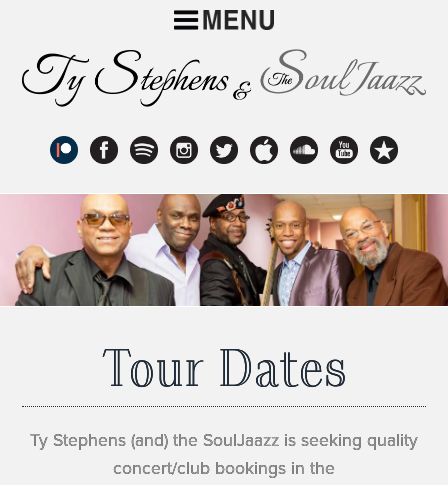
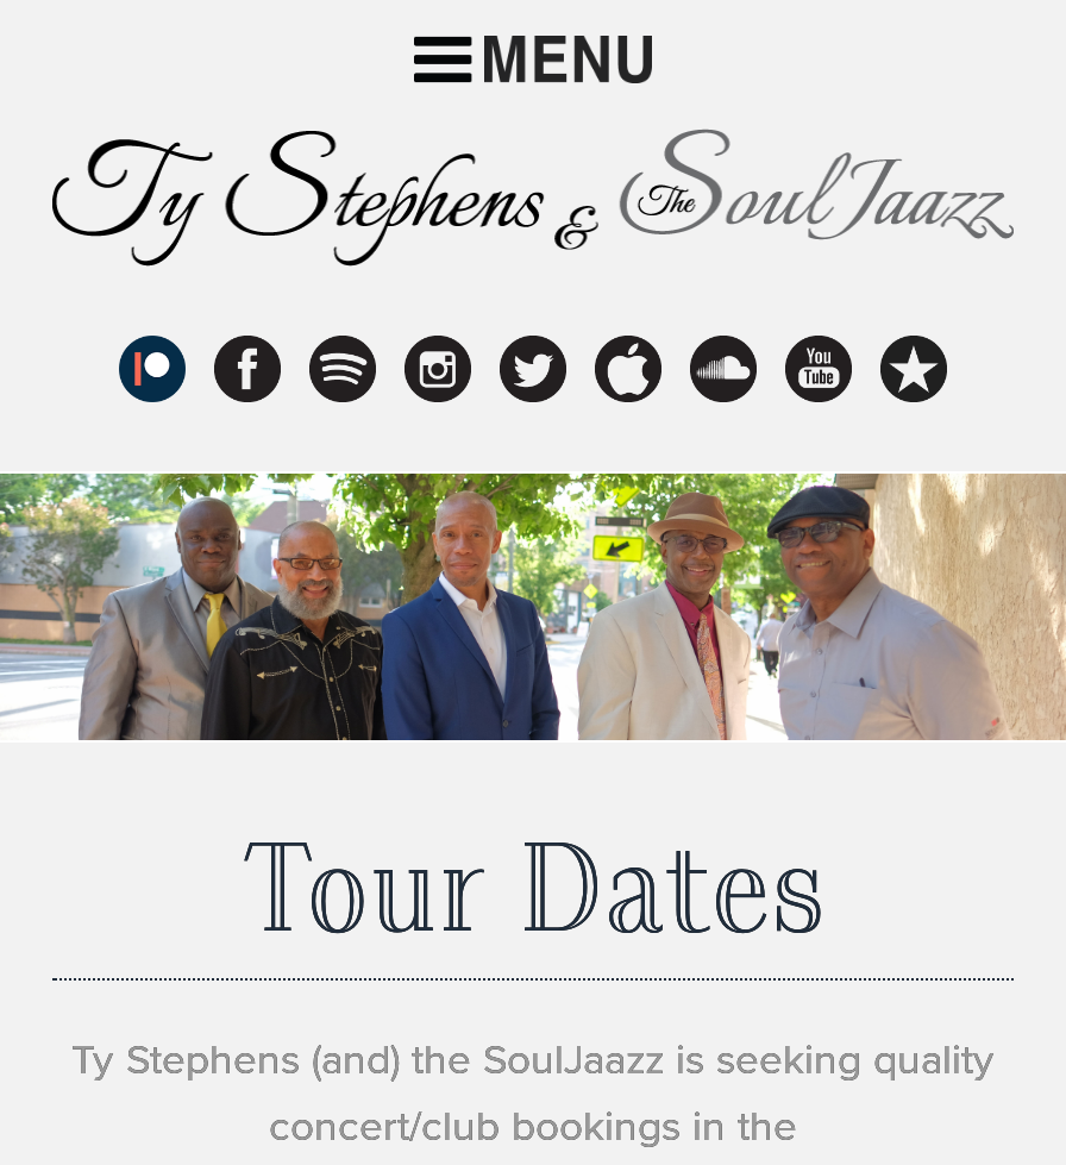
- [image]
+ [image]
